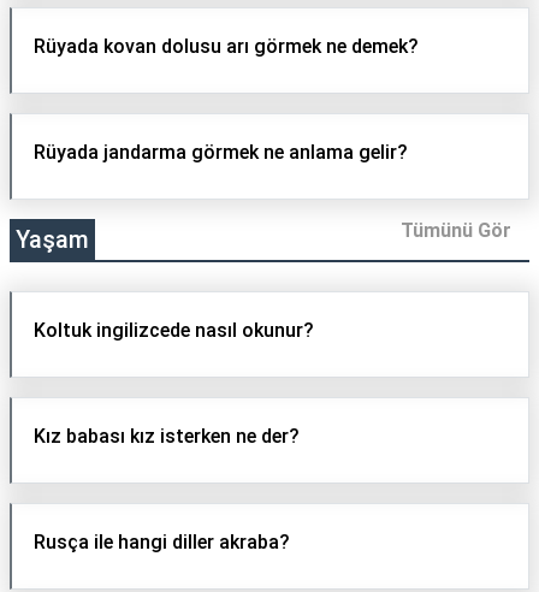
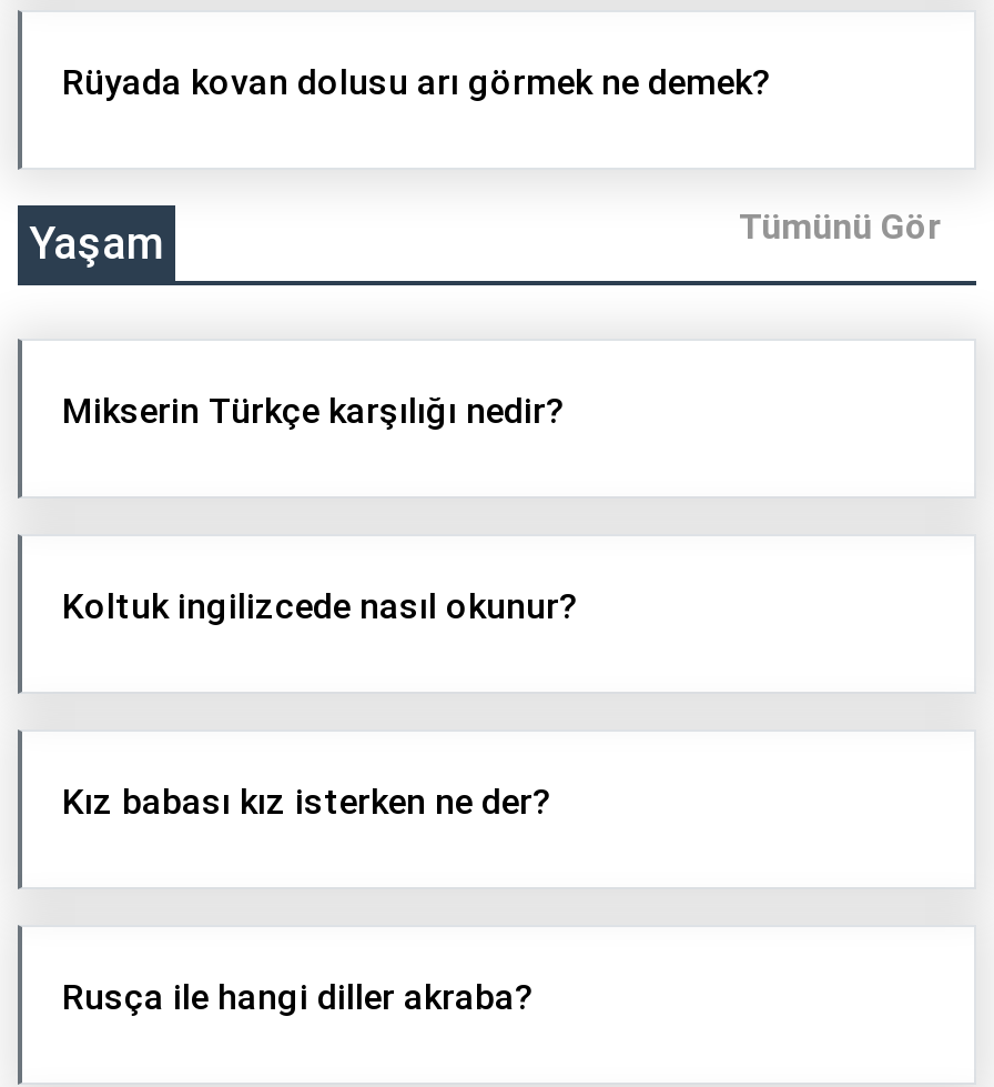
- Rüyada jandarma görmek ne anlama gelir?

moved up: Yaşam | Tümünü Gör

+ Mikserin Türkçe karşılığı nedir?
